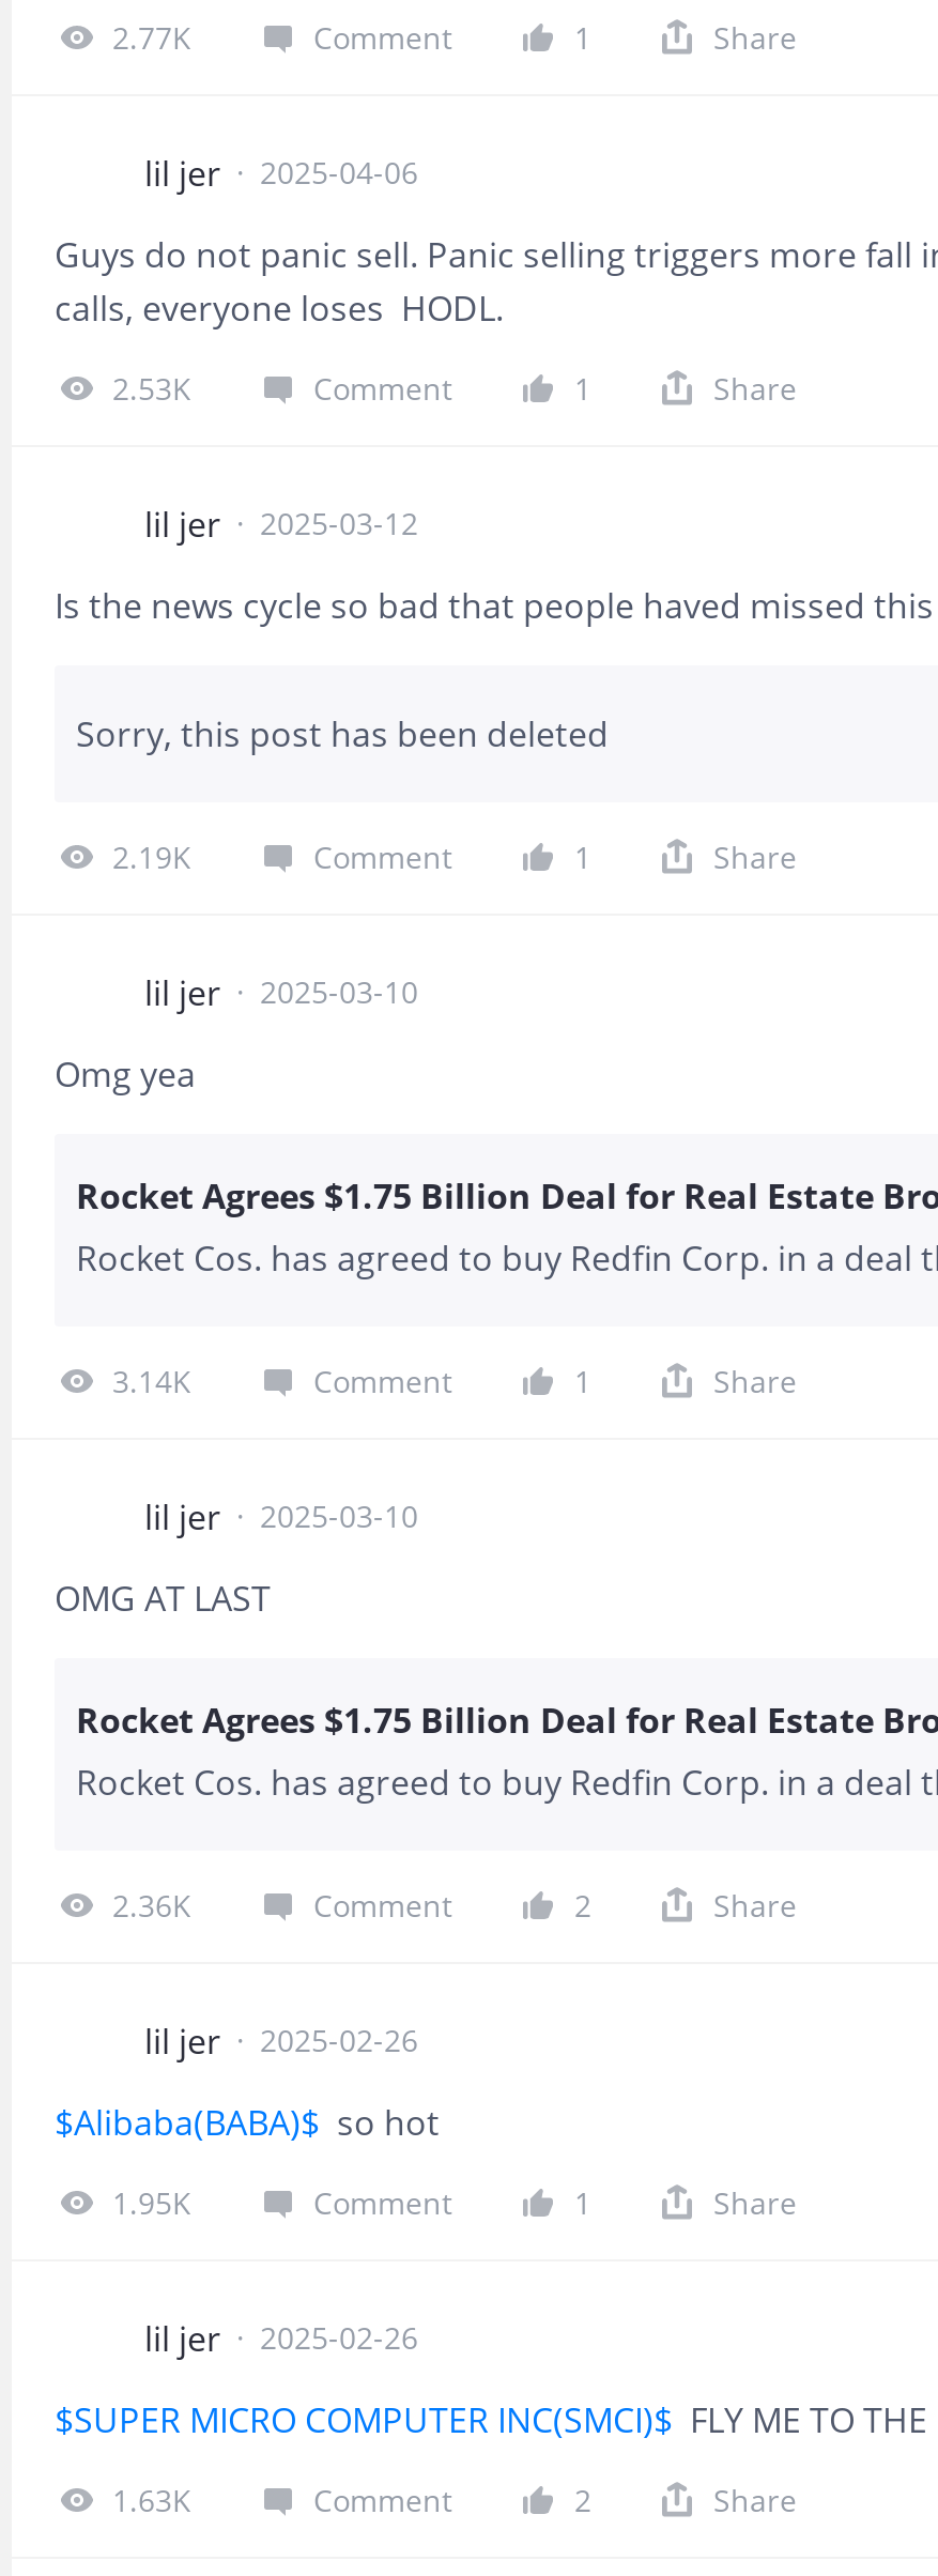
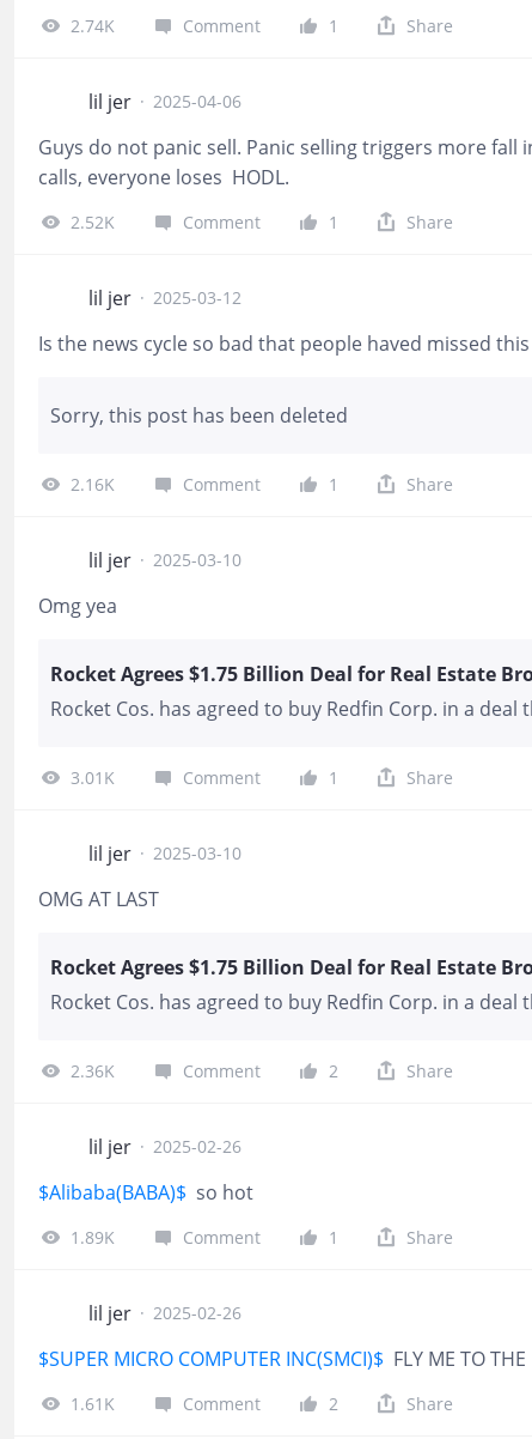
- 2.77K
+ 2.74K

- 2.53K
+ 2.52K

- 2.19K
+ 2.16K

- 3.14K
+ 3.01K

- 1.95K
+ 1.89K

- 1.63K
+ 1.61K
